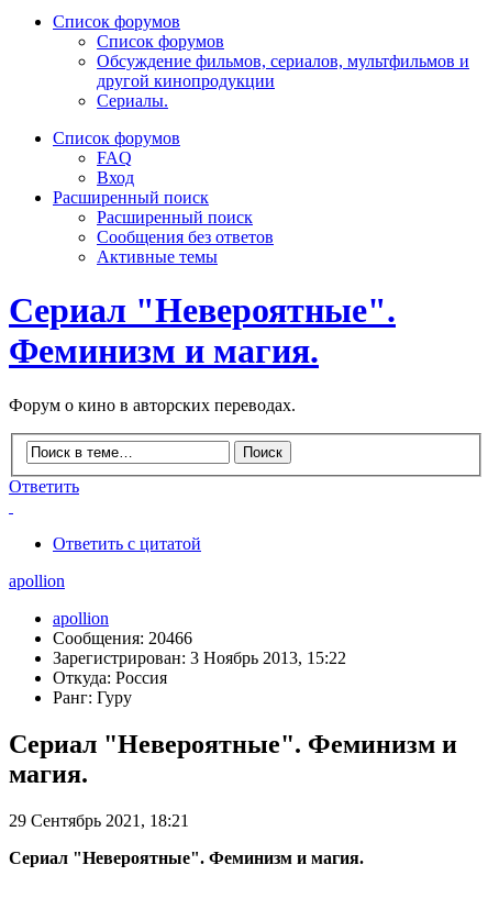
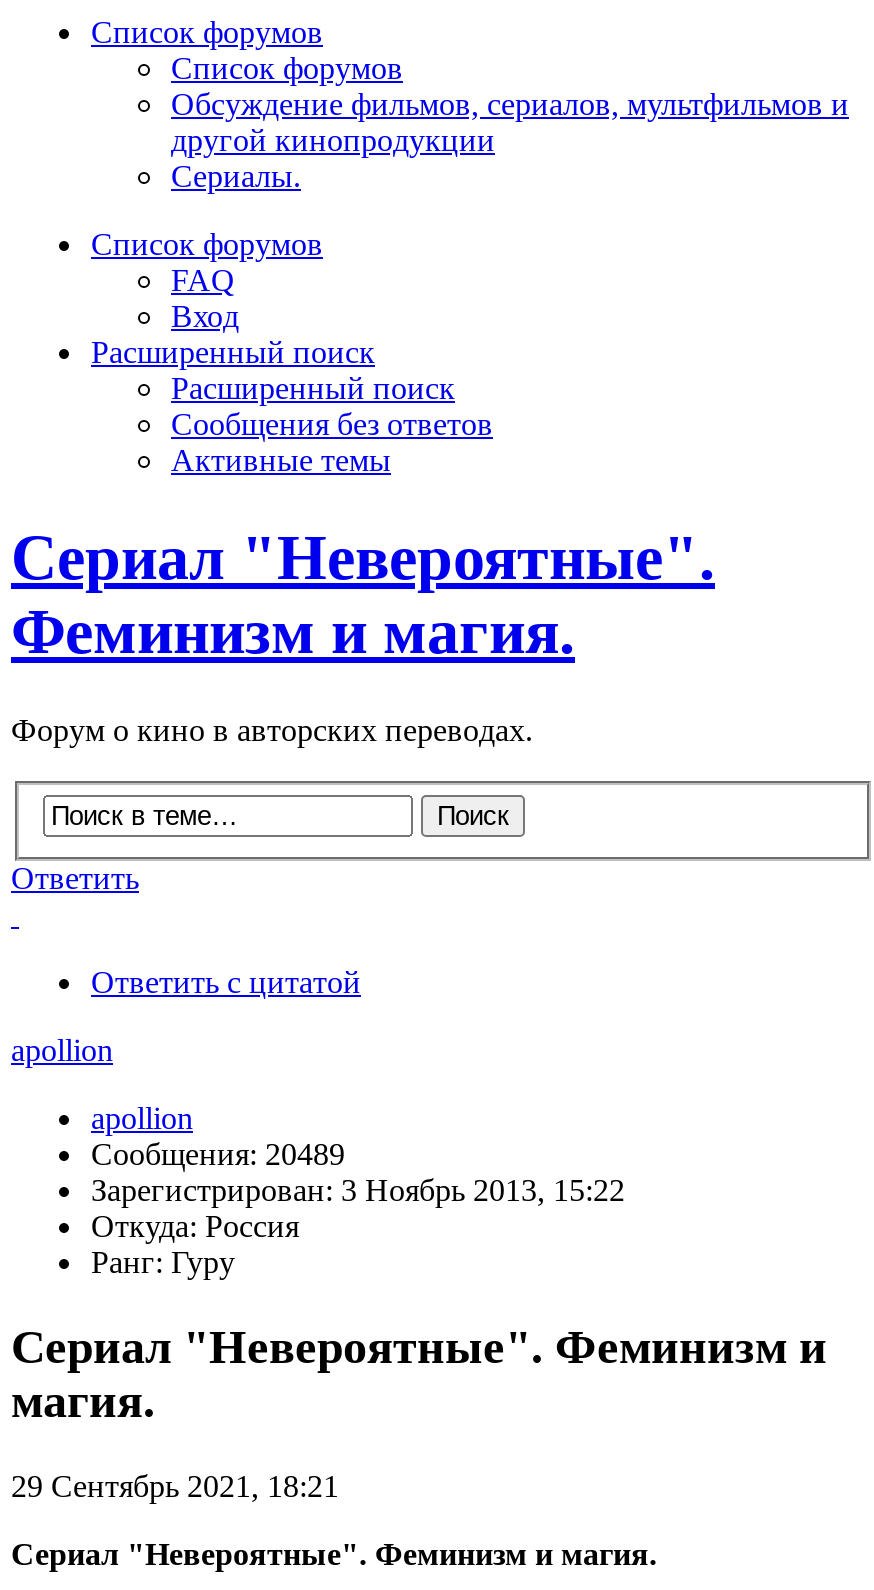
- Сообщения: 20466
+ Сообщения: 20489
